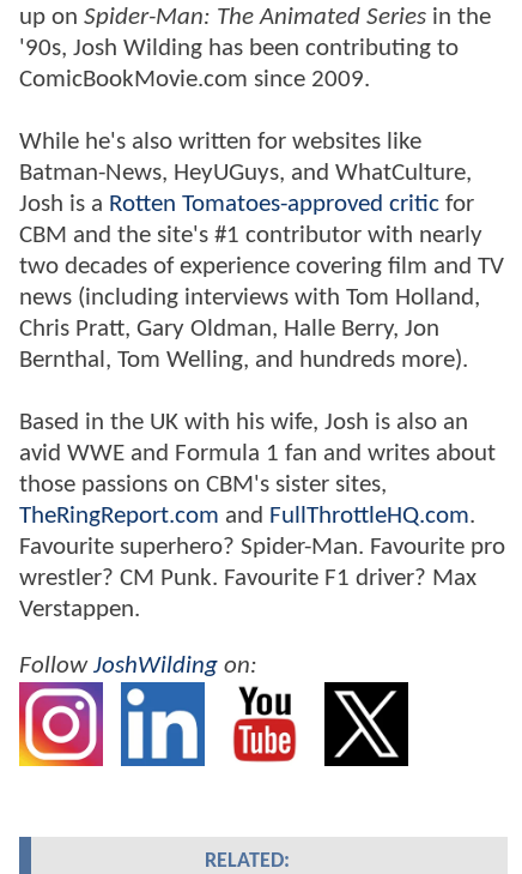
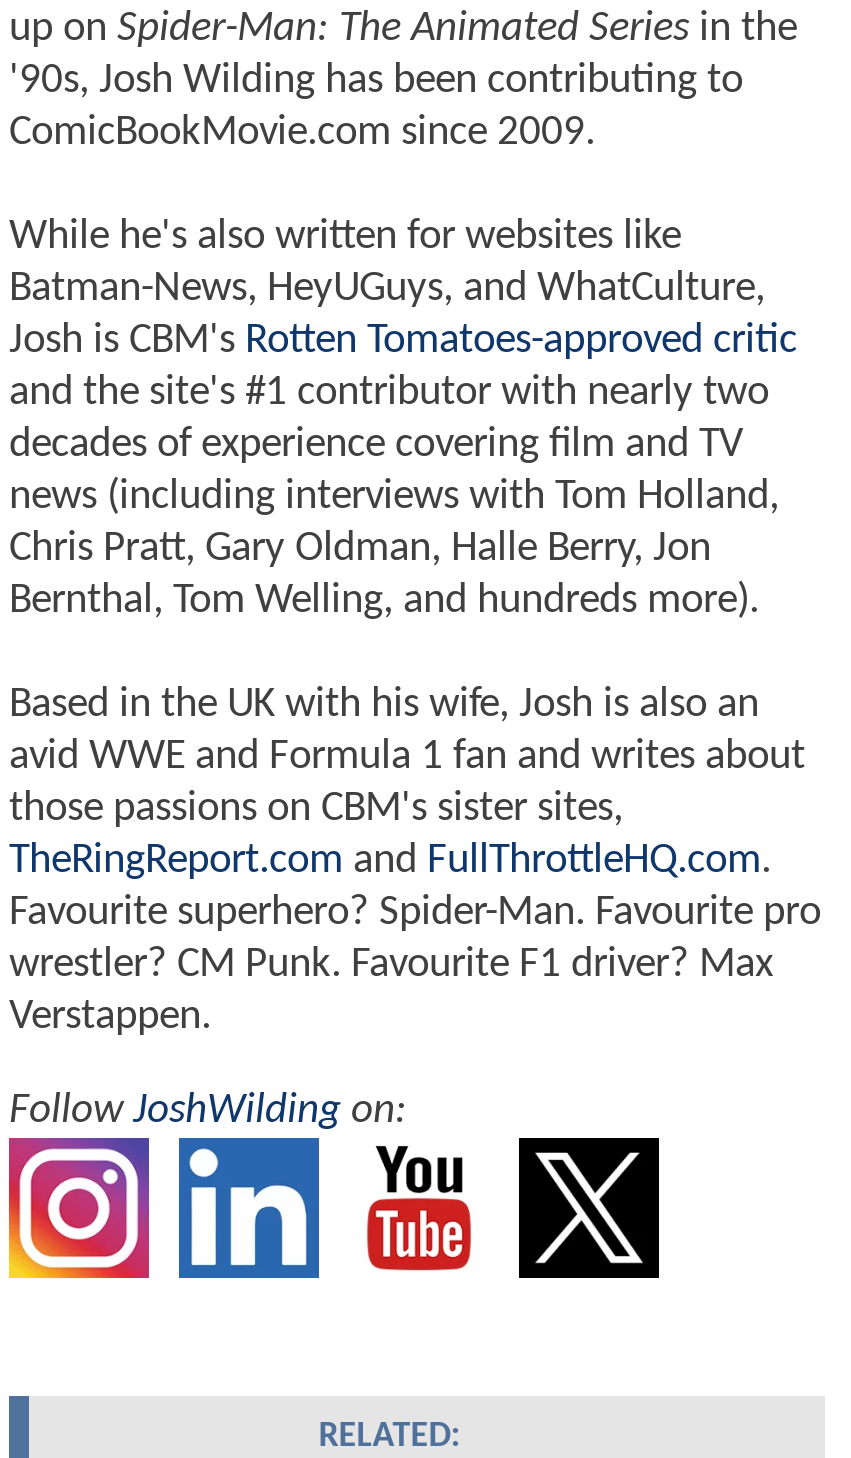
- Josh is a Rotten Tomatoes-approved critic for
- CBM and the site's #1 contributor with nearly
- two decades of experience covering film and TV
+ Josh is CBM's Rotten Tomatoes-approved critic
+ and the site's #1 contributor with nearly two
+ decades of experience covering film and TV
